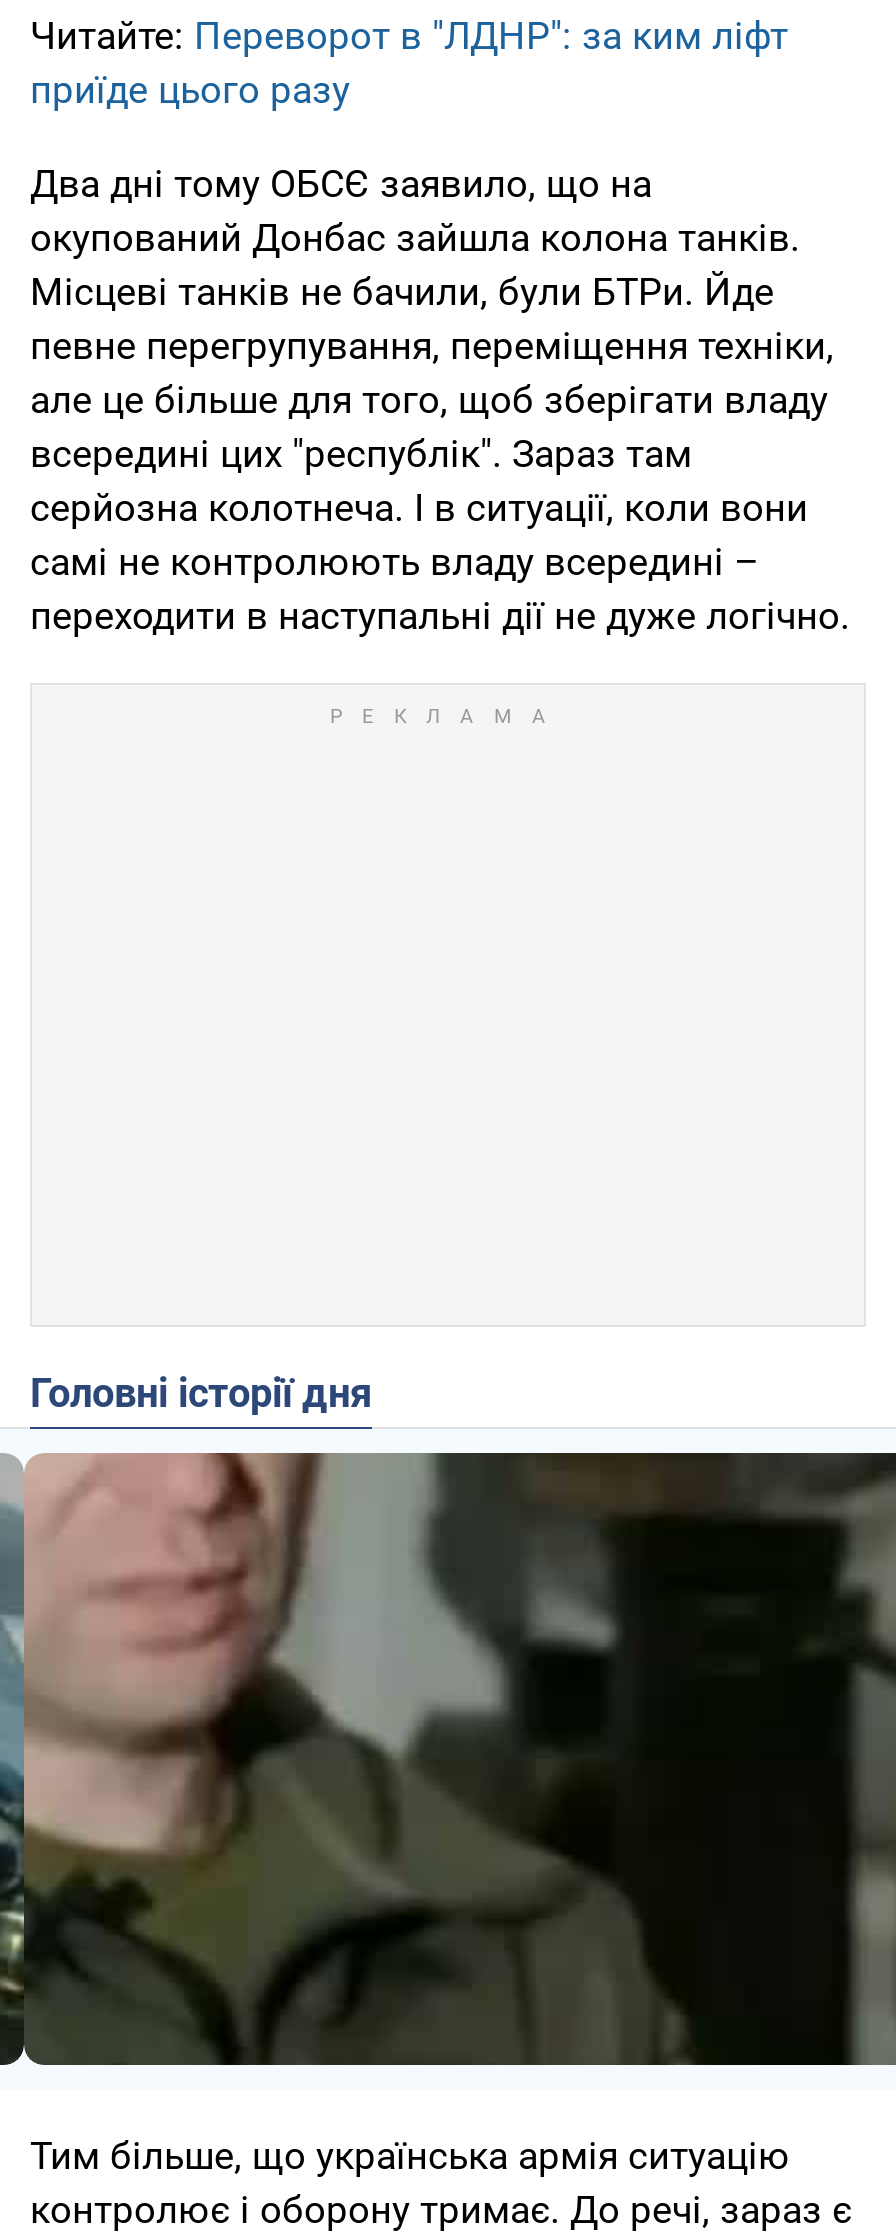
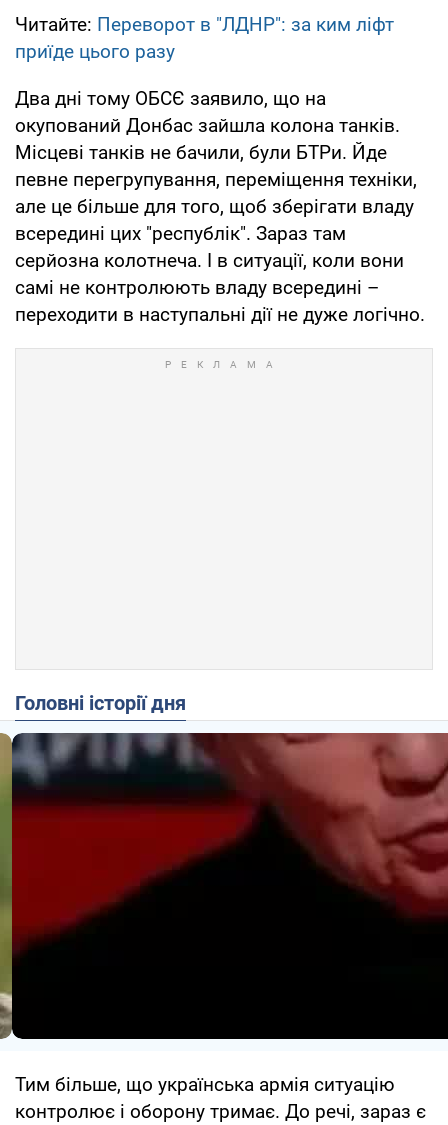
- [image]
+ [image]
